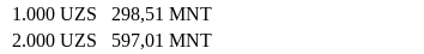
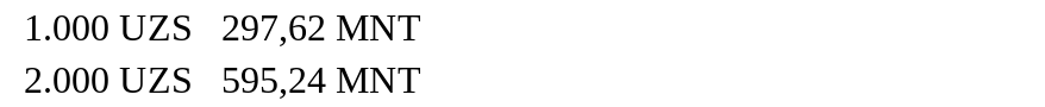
- 1.000 UZS 298,51 MNT
+ 1.000 UZS 297,62 MNT

- 2.000 UZS 597,01 MNT
+ 2.000 UZS 595,24 MNT
